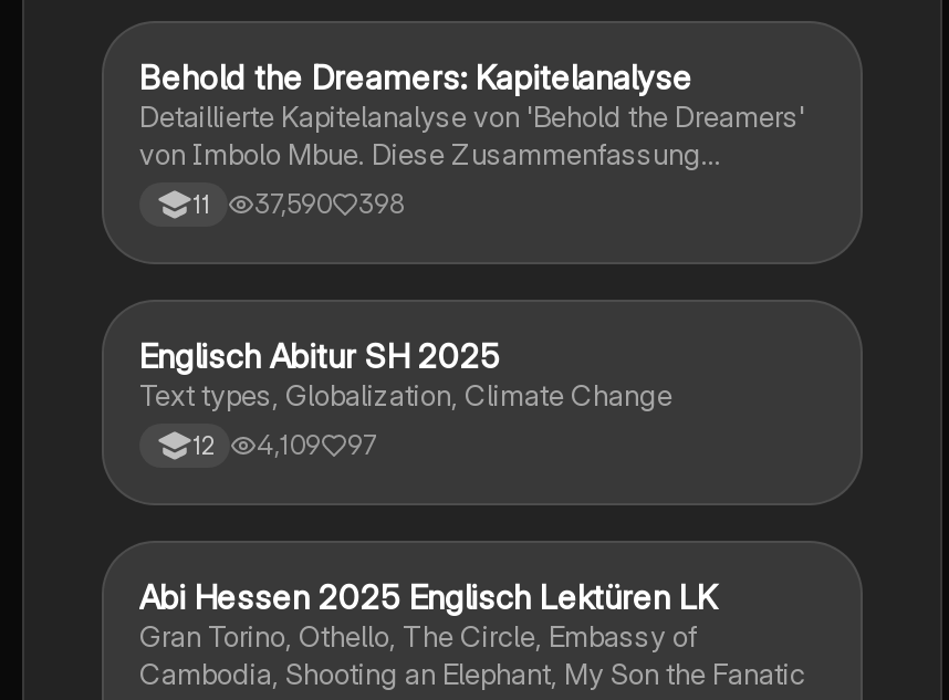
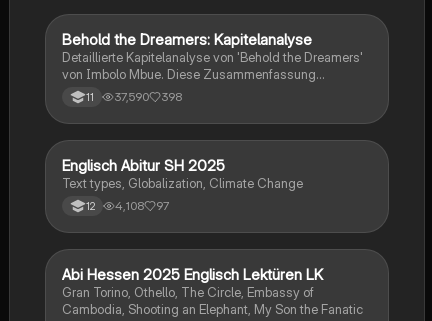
- 12 4,109 97
+ 12 4,108 97
